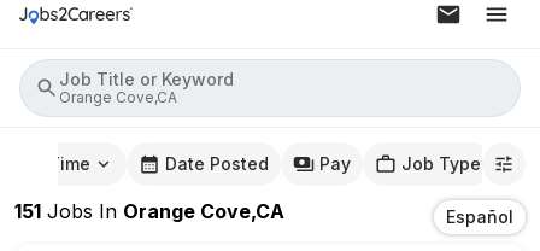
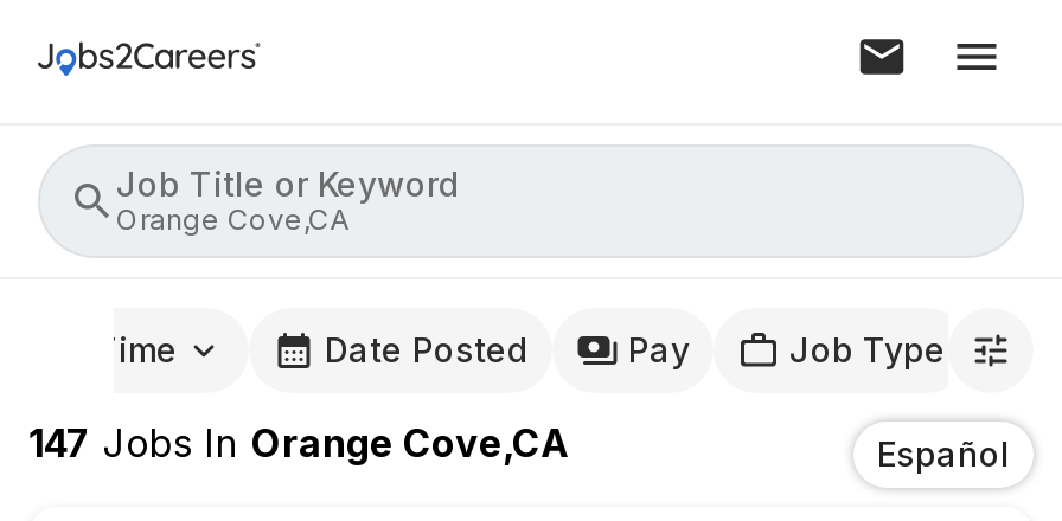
- 151 Jobs In Orange Cove,CA
+ 147 Jobs In Orange Cove,CA
